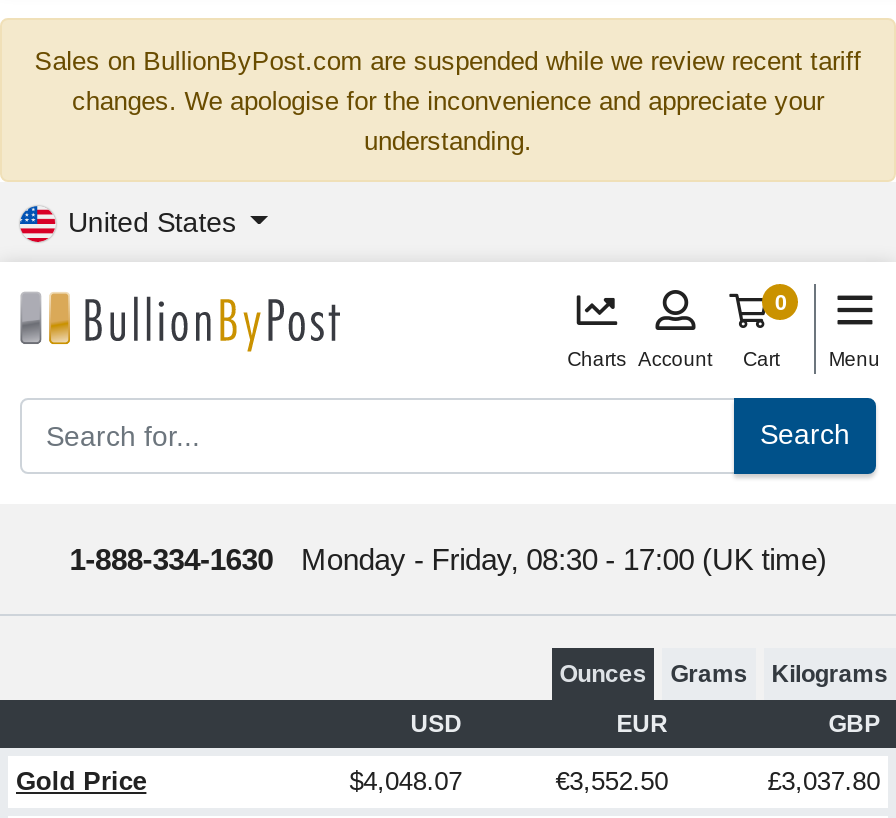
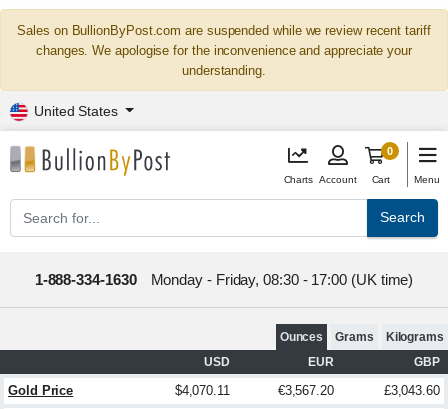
- $4,048.07
+ $4,070.11

- €3,552.50
+ €3,567.20

- £3,037.80
+ £3,043.60
